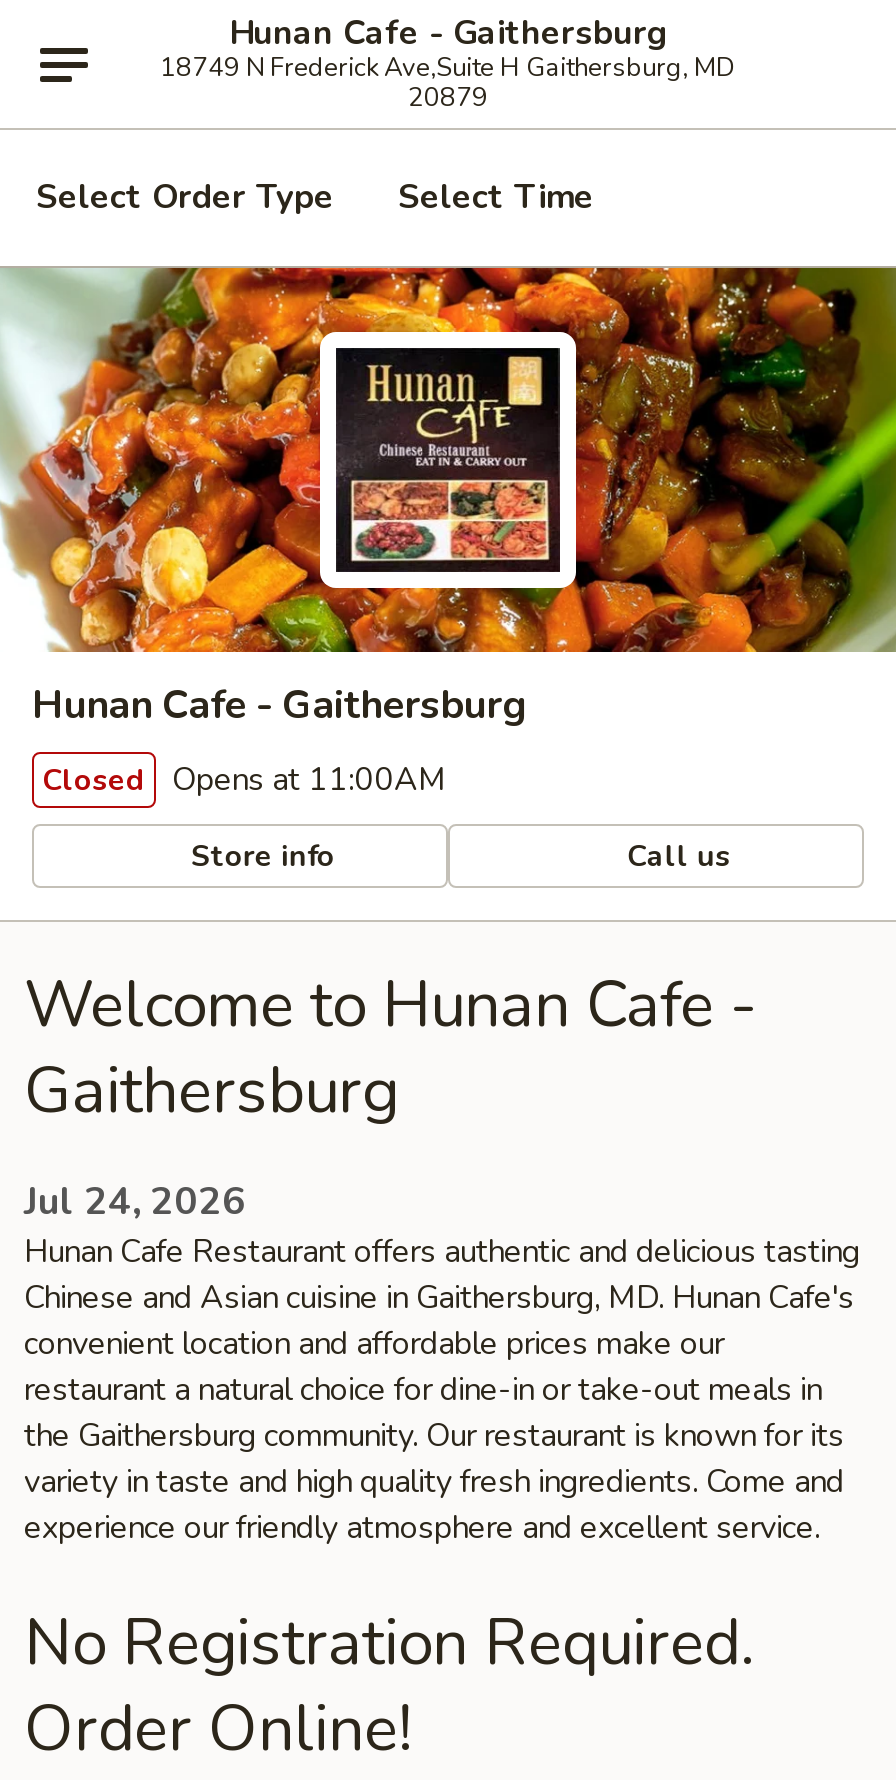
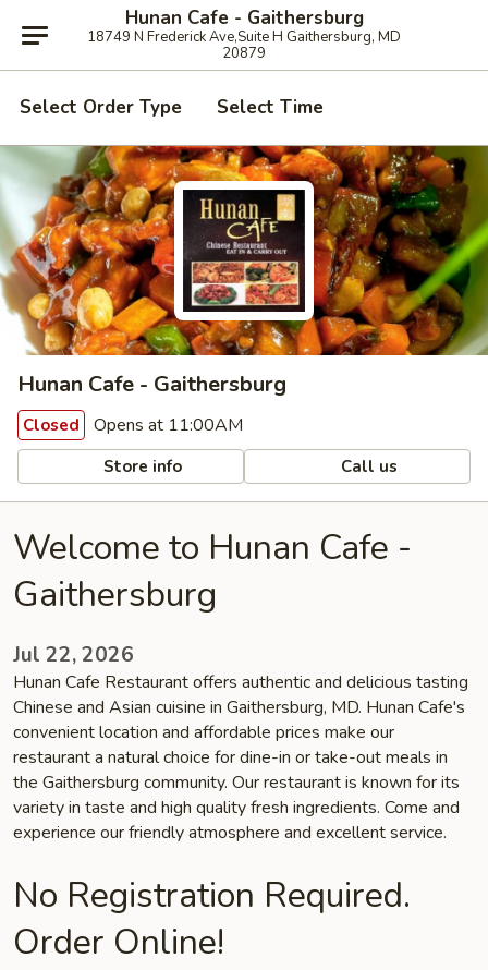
- Jul 24, 2026
+ Jul 22, 2026
